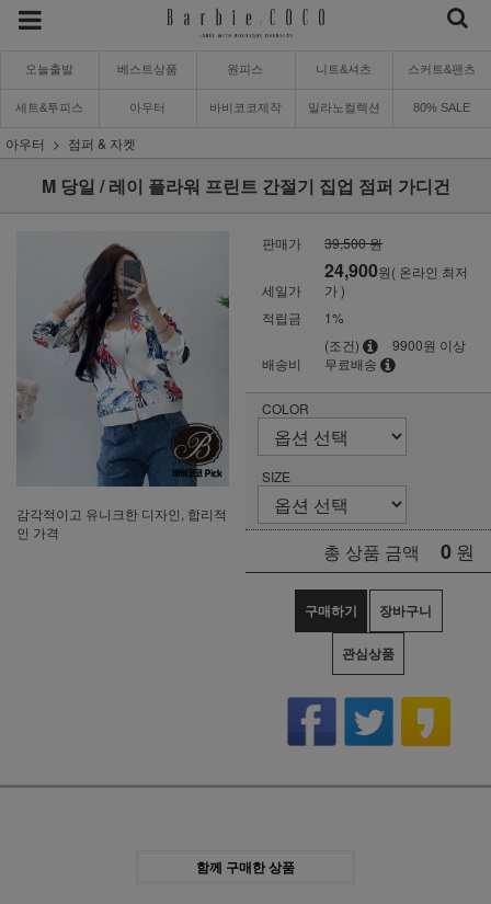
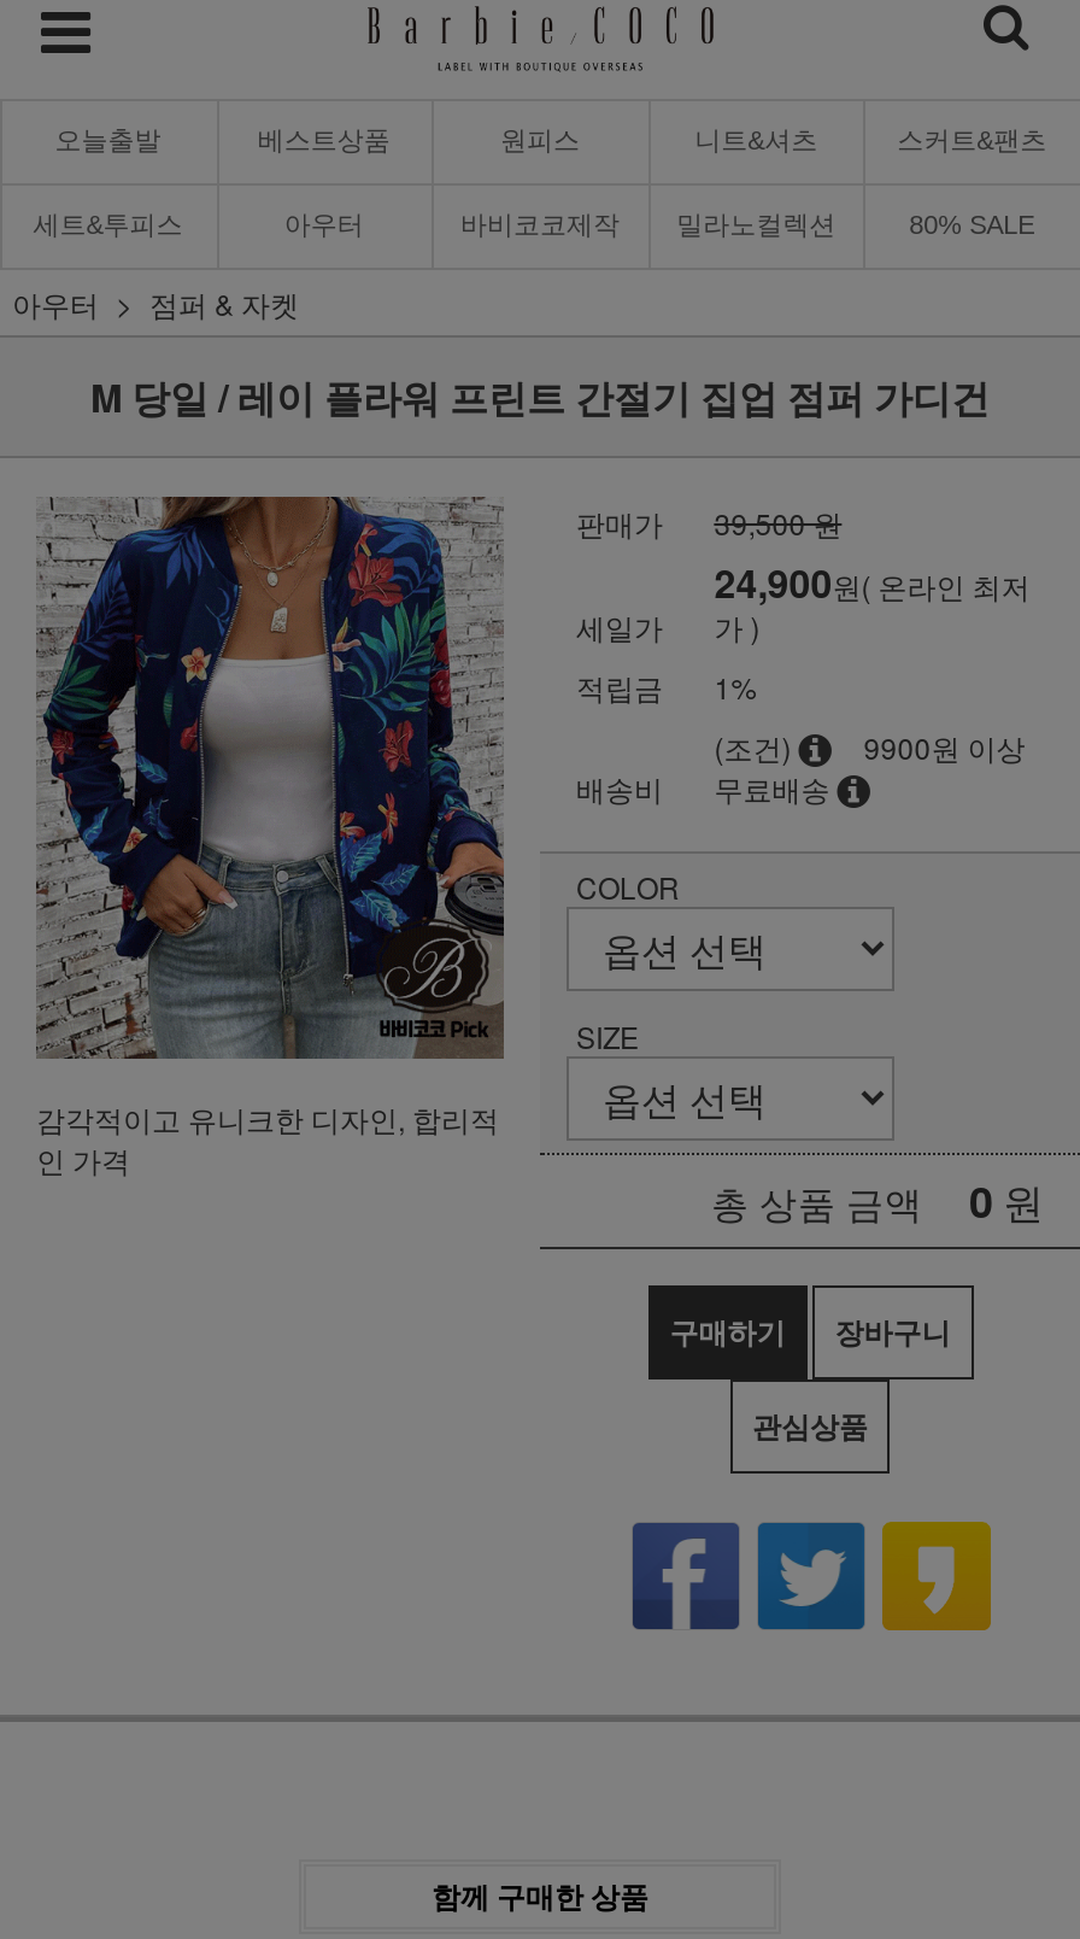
- [image]
+ [image]
